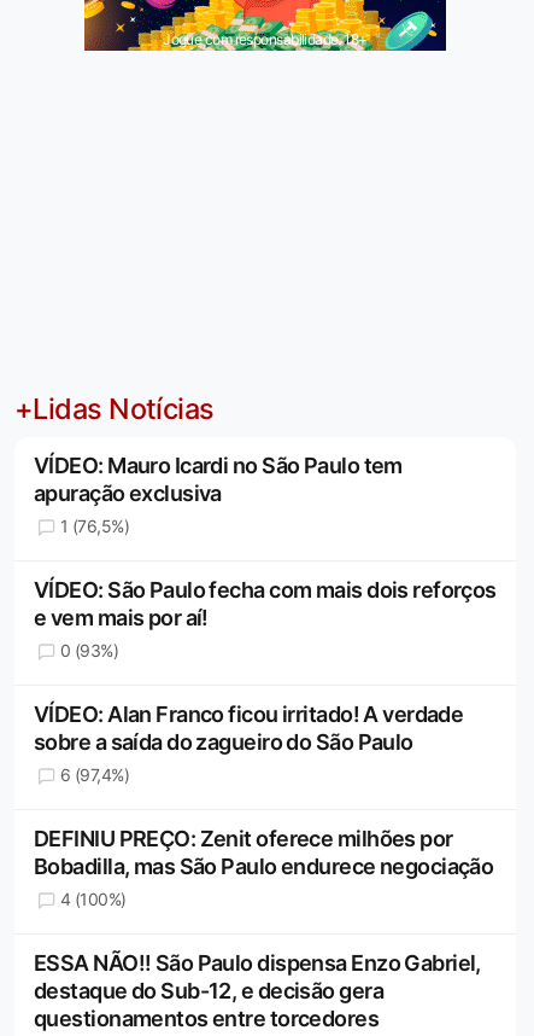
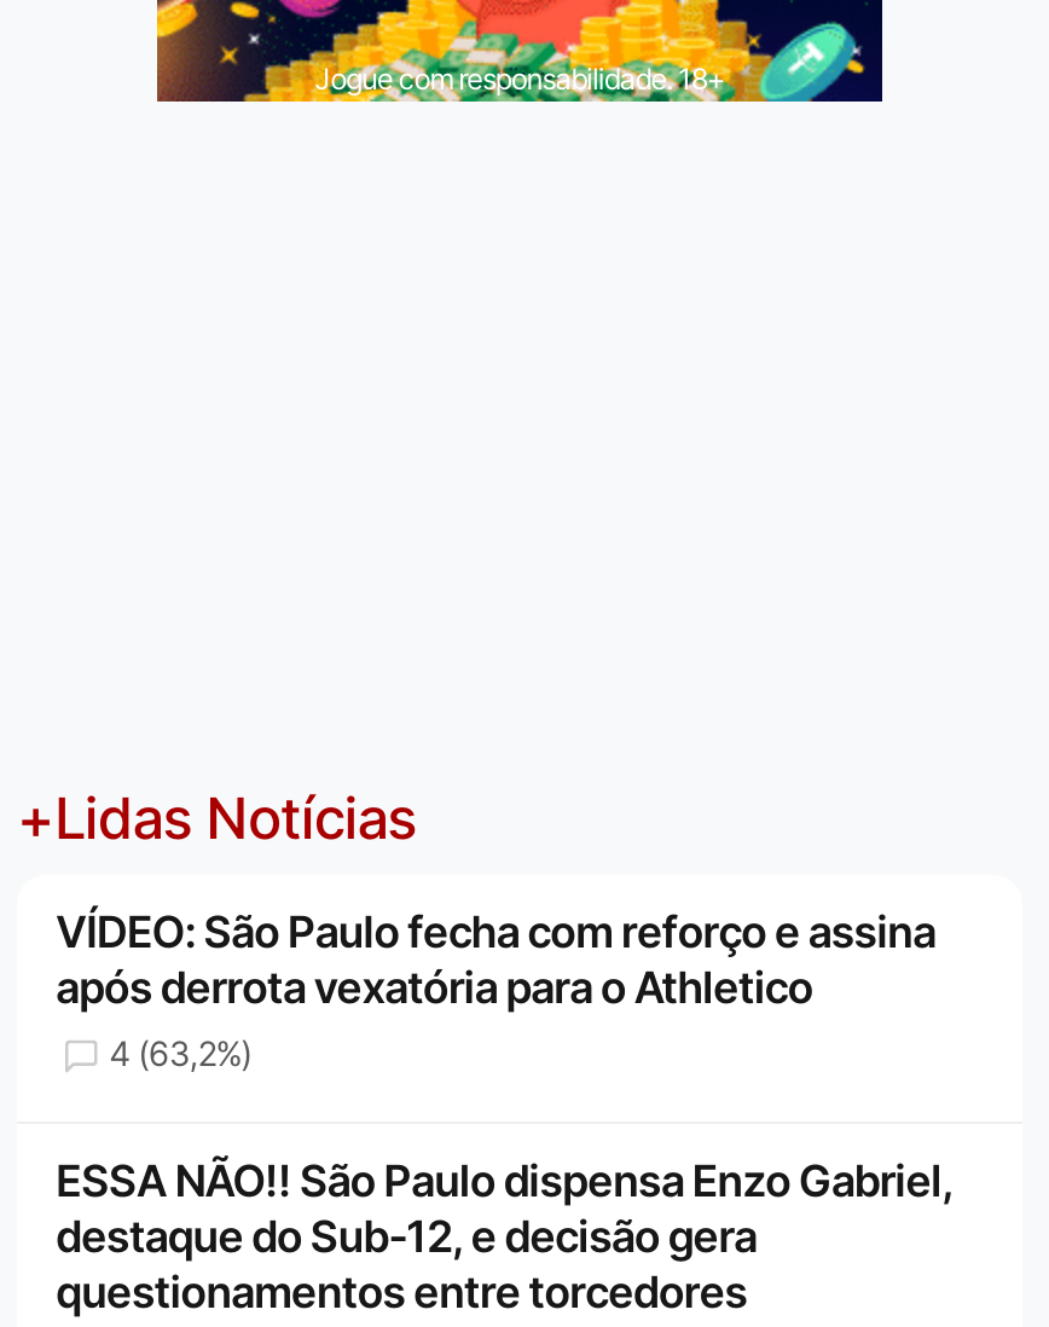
- VÍDEO: Mauro Icardi no São Paulo tem
- apuração exclusiva
- 1 (76,5%)
- VÍDEO: São Paulo fecha com mais dois reforços
- e vem mais por aí!
- 0 (93%)
- VÍDEO: Alan Franco ficou irritado! A verdade
- sobre a saída do zagueiro do São Paulo
- 6 (97,4%)
- DEFINIU PREÇO: Zenit oferece milhões por
- Bobadilla, mas São Paulo endurece negociação
- 4 (100%)
+ VÍDEO: São Paulo fecha com reforço e assina
+ após derrota vexatória para o Athletico
+ 4 (63,2%)
